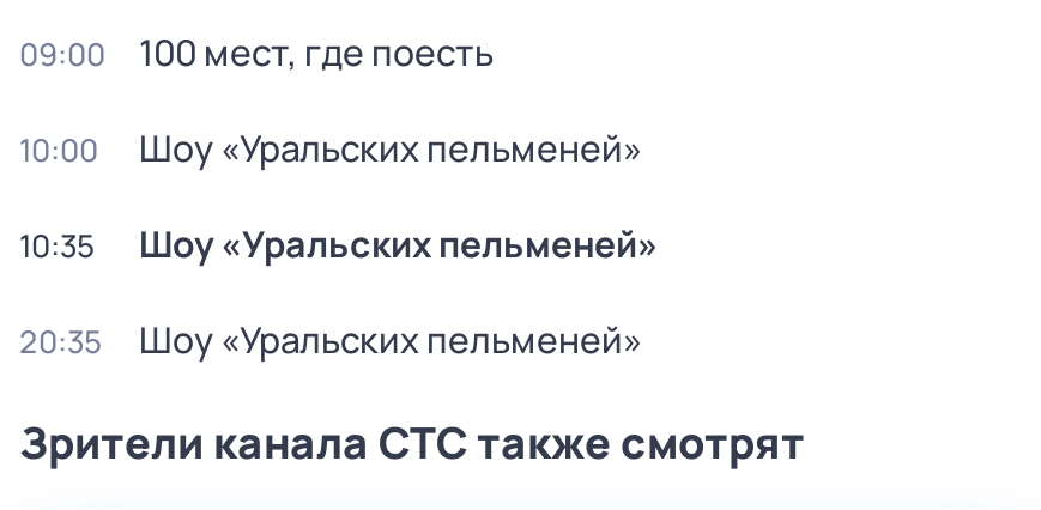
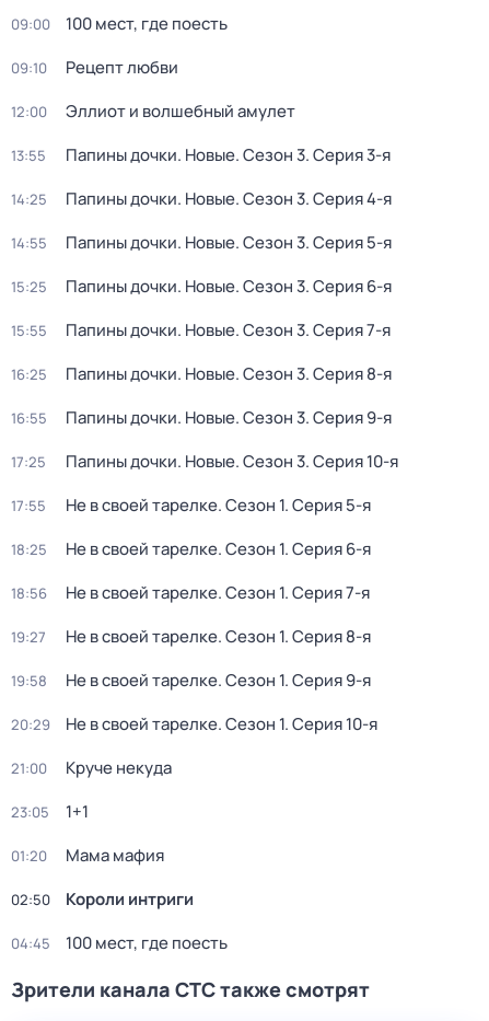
- 10:00
- Шоу «Уральских пельменей»
- 10:35
- Шоу «Уральских пельменей»
- 20:35
- Шоу «Уральских пельменей»
+ 09:10
+ Рецепт любви
+ 12:00
+ Эллиот и волшебный амулет
+ 13:55
+ Папины дочки. Новые. Сезон 3. Серия 3-я
+ 14:25
+ Папины дочки. Новые. Сезон 3. Серия 4-я
+ 14:55
+ Папины дочки. Новые. Сезон 3. Серия 5-я
+ 15:25
+ Папины дочки. Новые. Сезон 3. Серия 6-я
+ 15:55
+ Папины дочки. Новые. Сезон 3. Серия 7-я
+ 16:25
+ Папины дочки. Новые. Сезон 3. Серия 8-я
+ 16:55
+ Папины дочки. Новые. Сезон 3. Серия 9-я
+ 17:25
+ Папины дочки. Новые. Сезон 3. Серия 10-я
+ 17:55
+ Не в своей тарелке. Сезон 1. Серия 5-я
+ 18:25
+ Не в своей тарелке. Сезон 1. Серия 6-я
+ 18:56
+ Не в своей тарелке. Сезон 1. Серия 7-я
+ 19:27
+ Не в своей тарелке. Сезон 1. Серия 8-я
+ 19:58
+ Не в своей тарелке. Сезон 1. Серия 9-я
+ 20:29
+ Не в своей тарелке. Сезон 1. Серия 10-я
+ 21:00
+ Круче некуда
+ 23:05
+ 1+1
+ 01:20
+ Мама мафия
+ 02:50
+ Короли интриги
+ 04:45
+ 100 мест, где поесть
